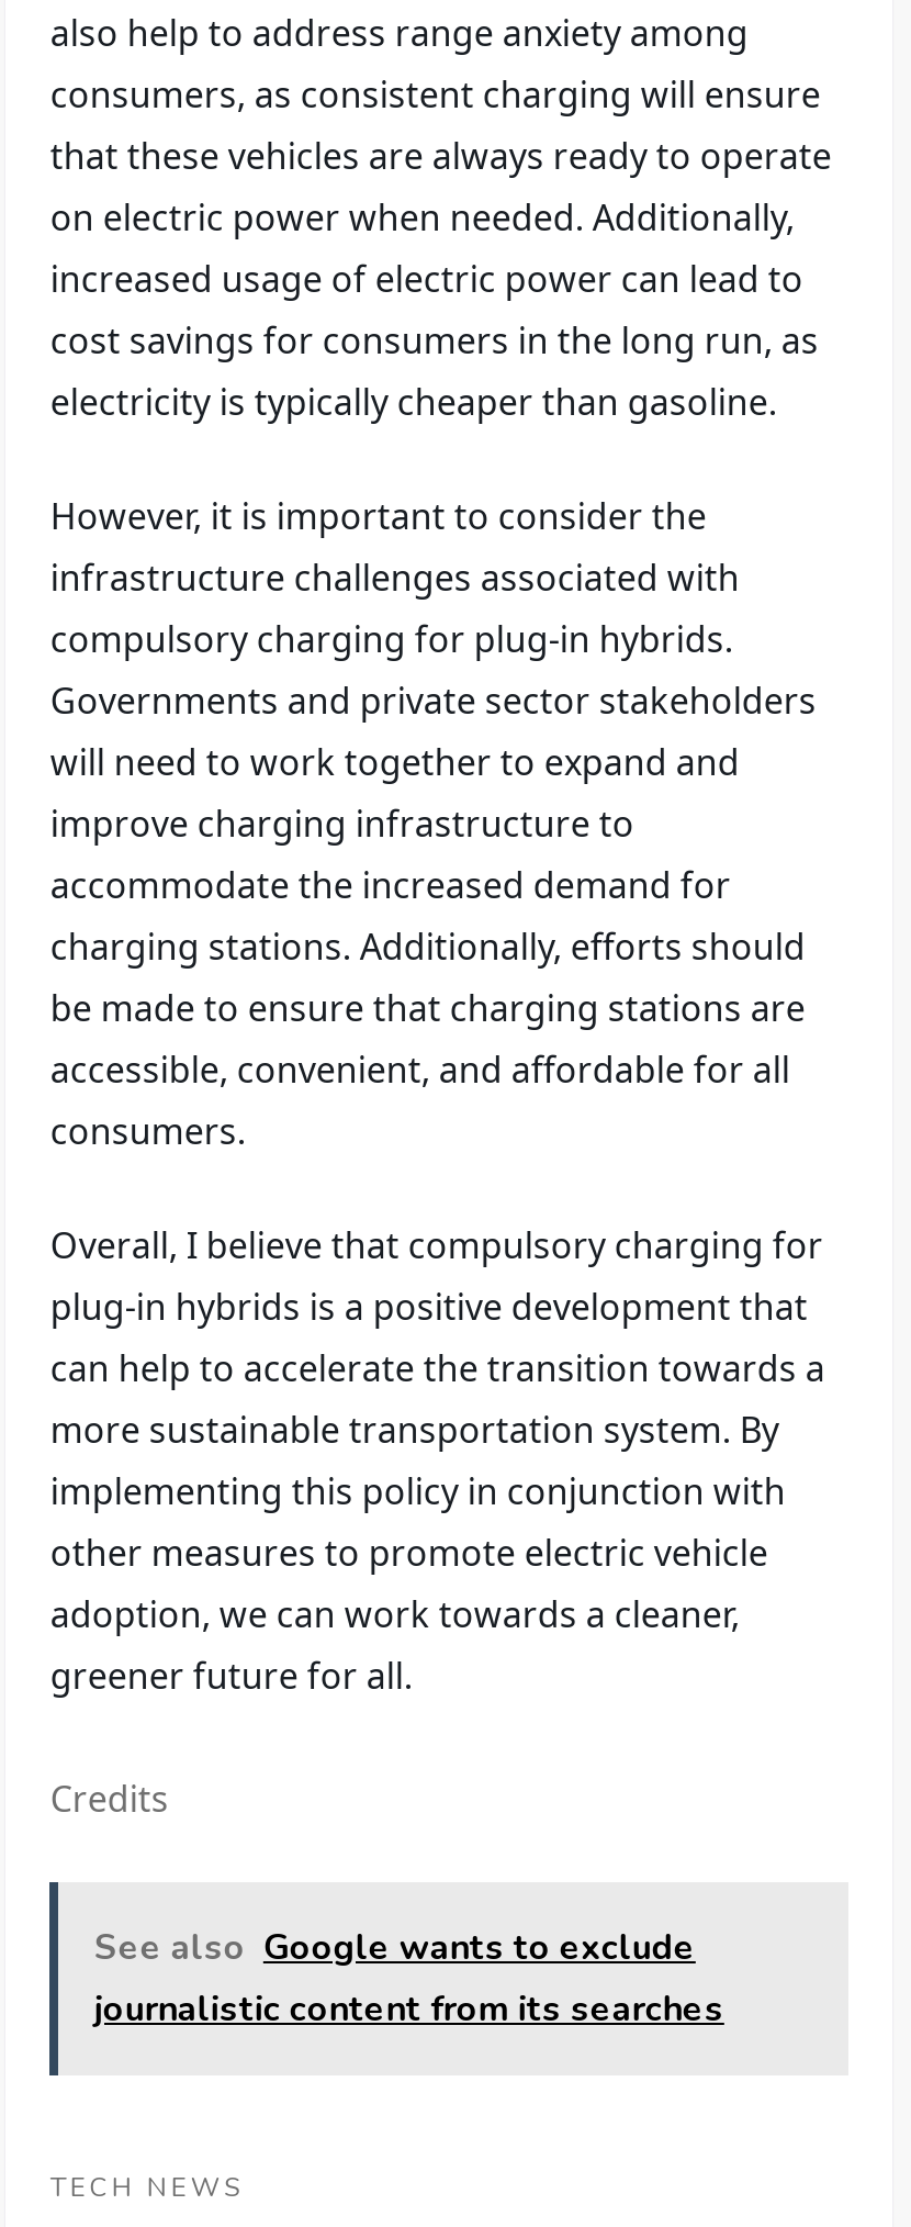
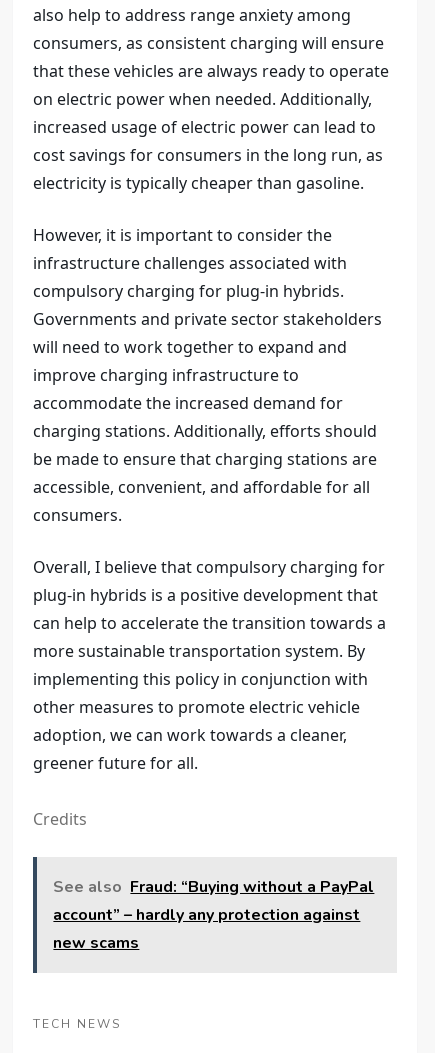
- See also Google wants to exclude
- journalistic content from its searches
+ See also Fraud: “Buying without a PayPal
+ account” – hardly any protection against
+ new scams
